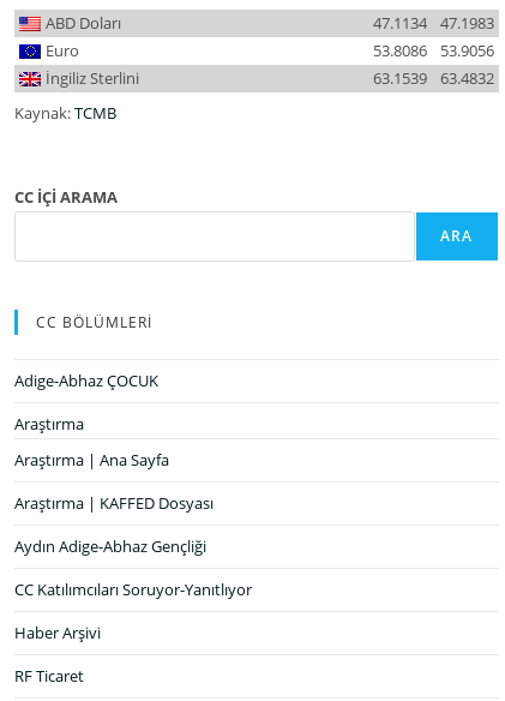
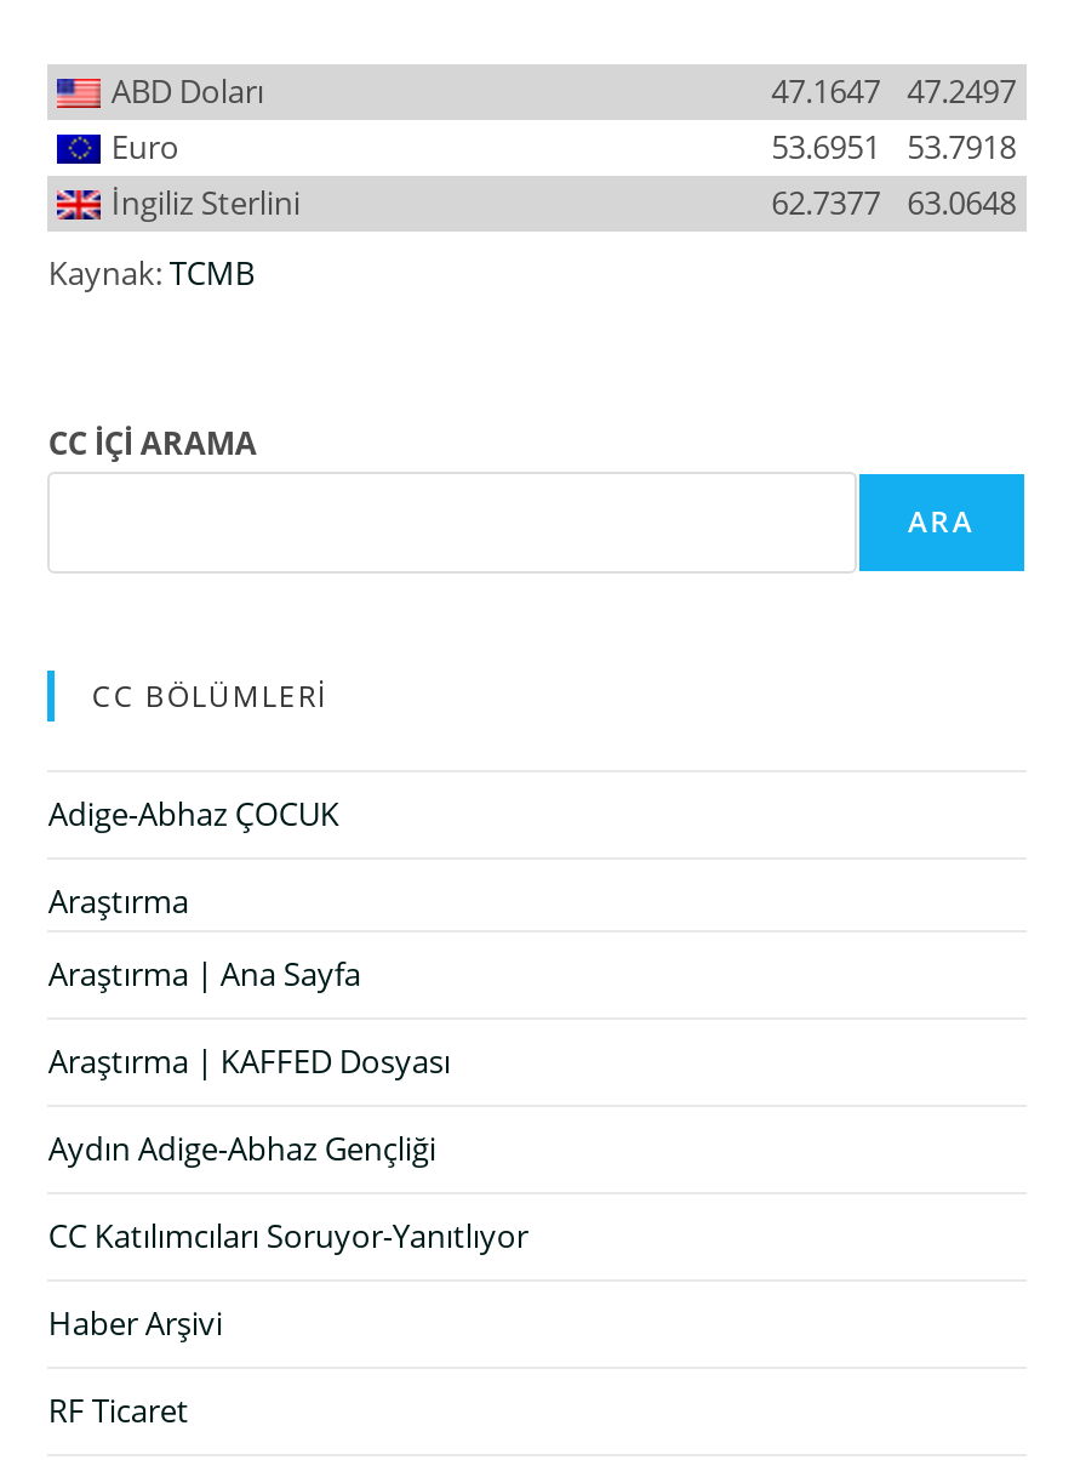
- 47.1134
+ 47.1647

- 47.1983
+ 47.2497

- 53.8086
+ 53.6951

- 53.9056
+ 53.7918

- 63.1539
+ 62.7377

- 63.4832
+ 63.0648
